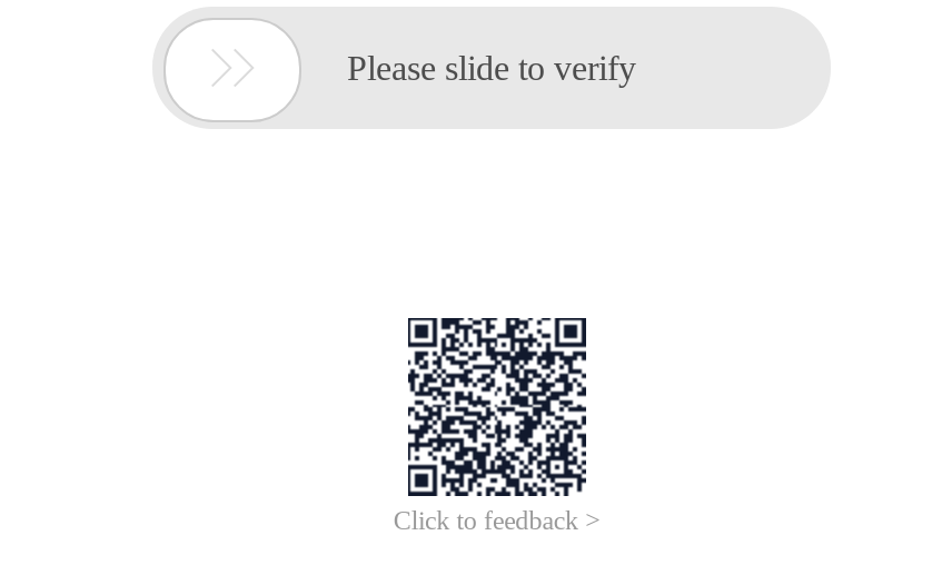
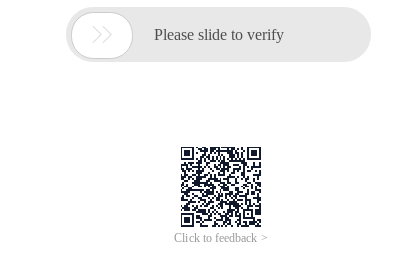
- [image]
+ [image]
